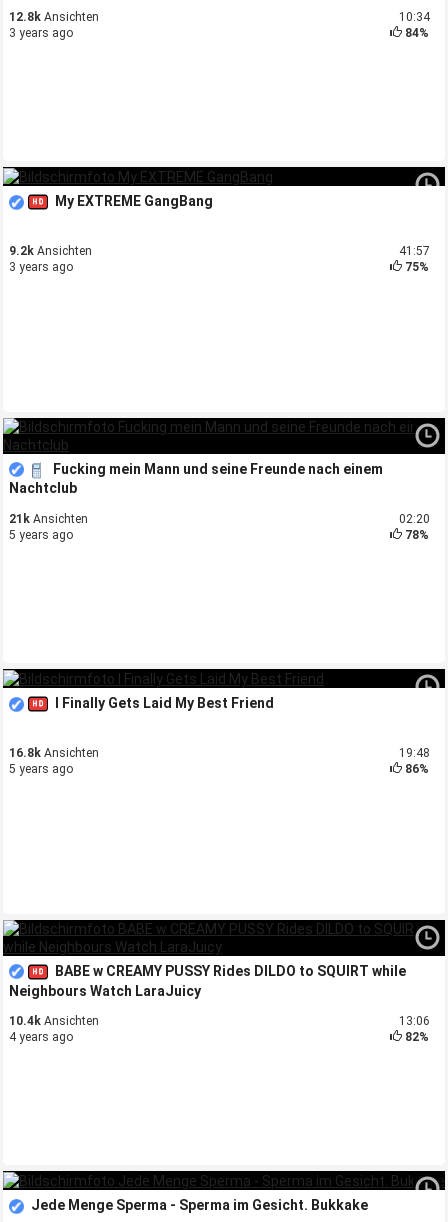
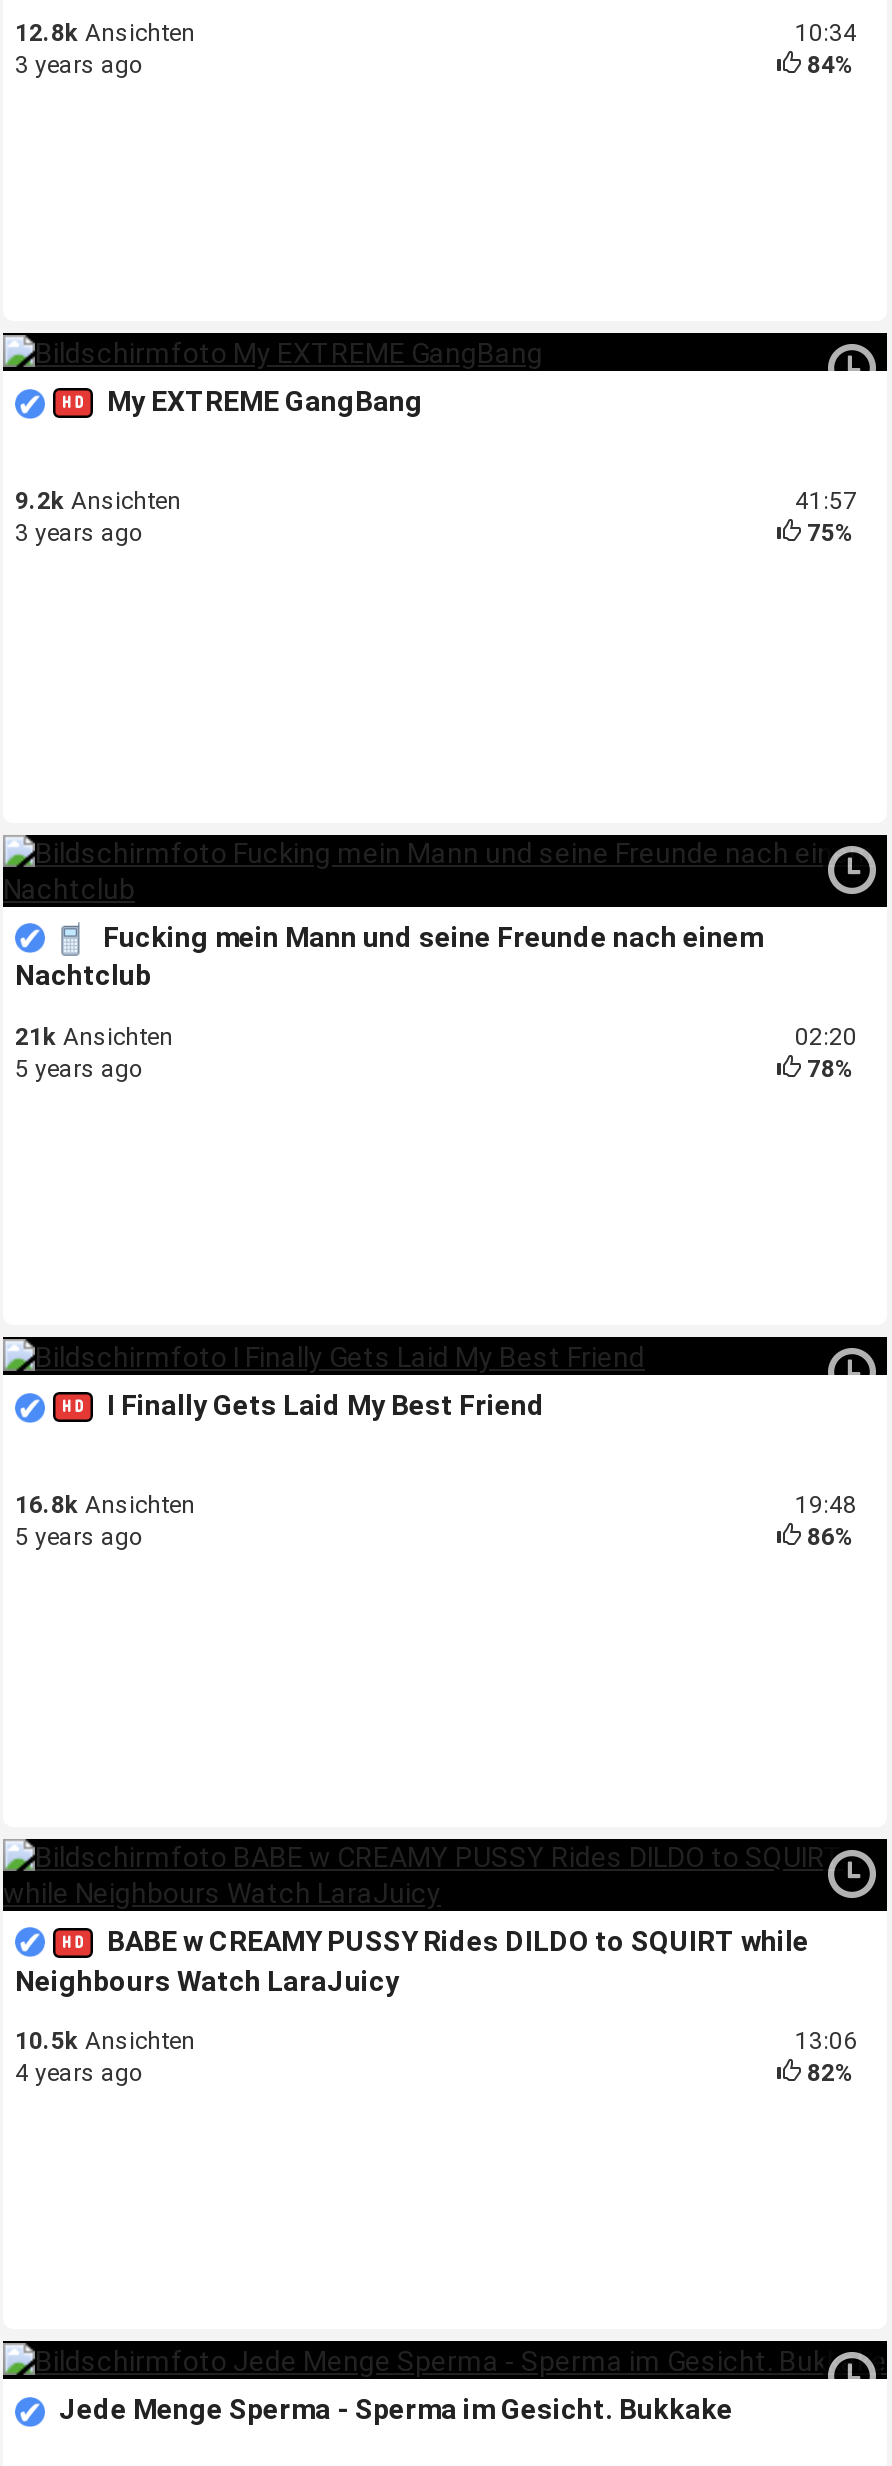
- 10.4k Ansichten
+ 10.5k Ansichten
